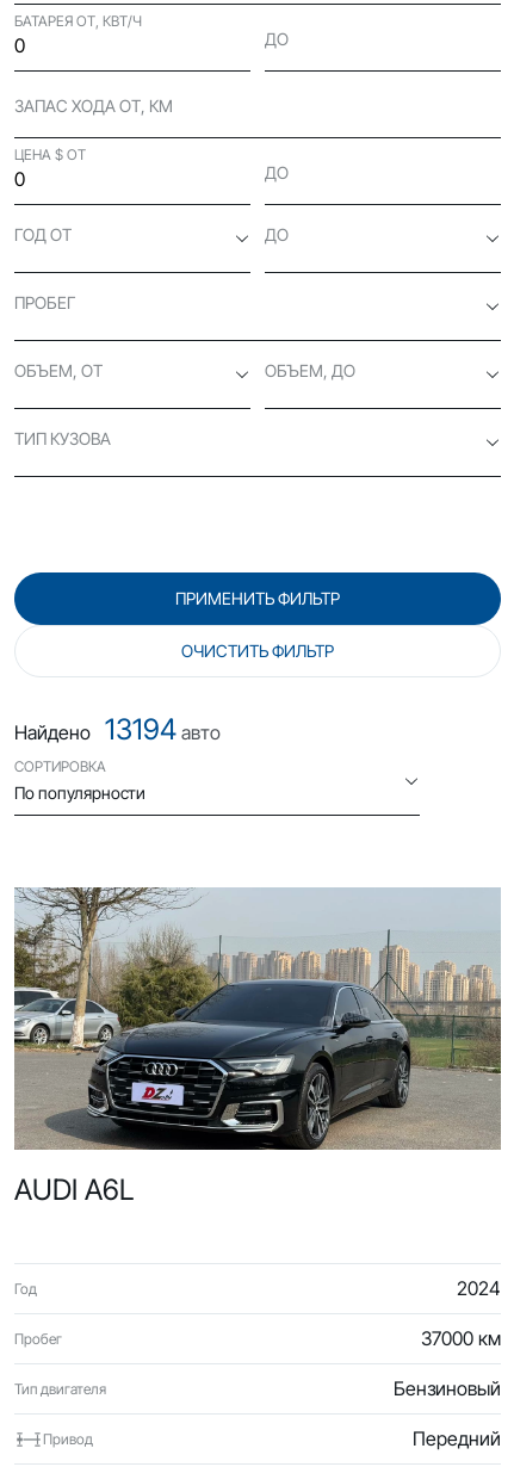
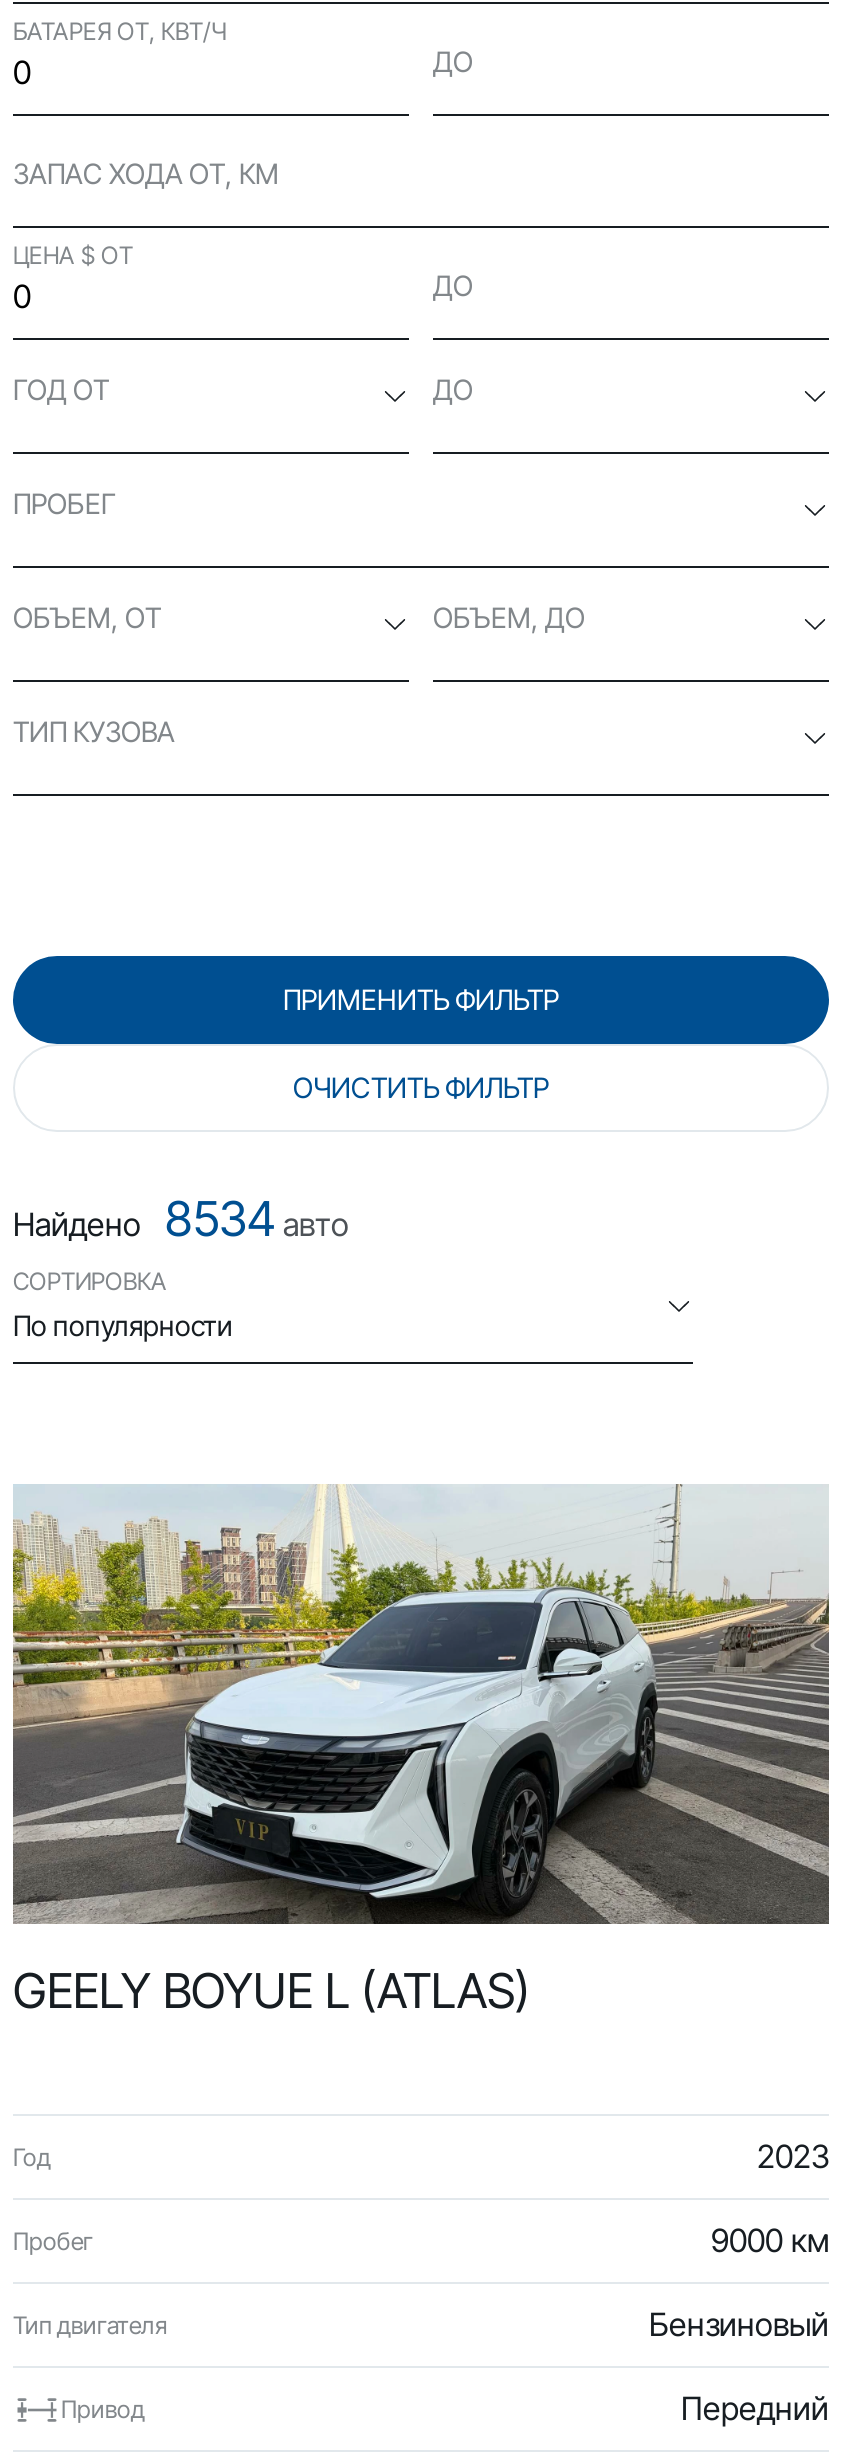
- Найдено 13194 авто
+ Найдено 8534 авто

- [image]
- AUDI A6L
+ [image]
+ GEELY BOYUE L (ATLAS)

- 2024
+ 2023

- 37000 км
+ 9000 км
